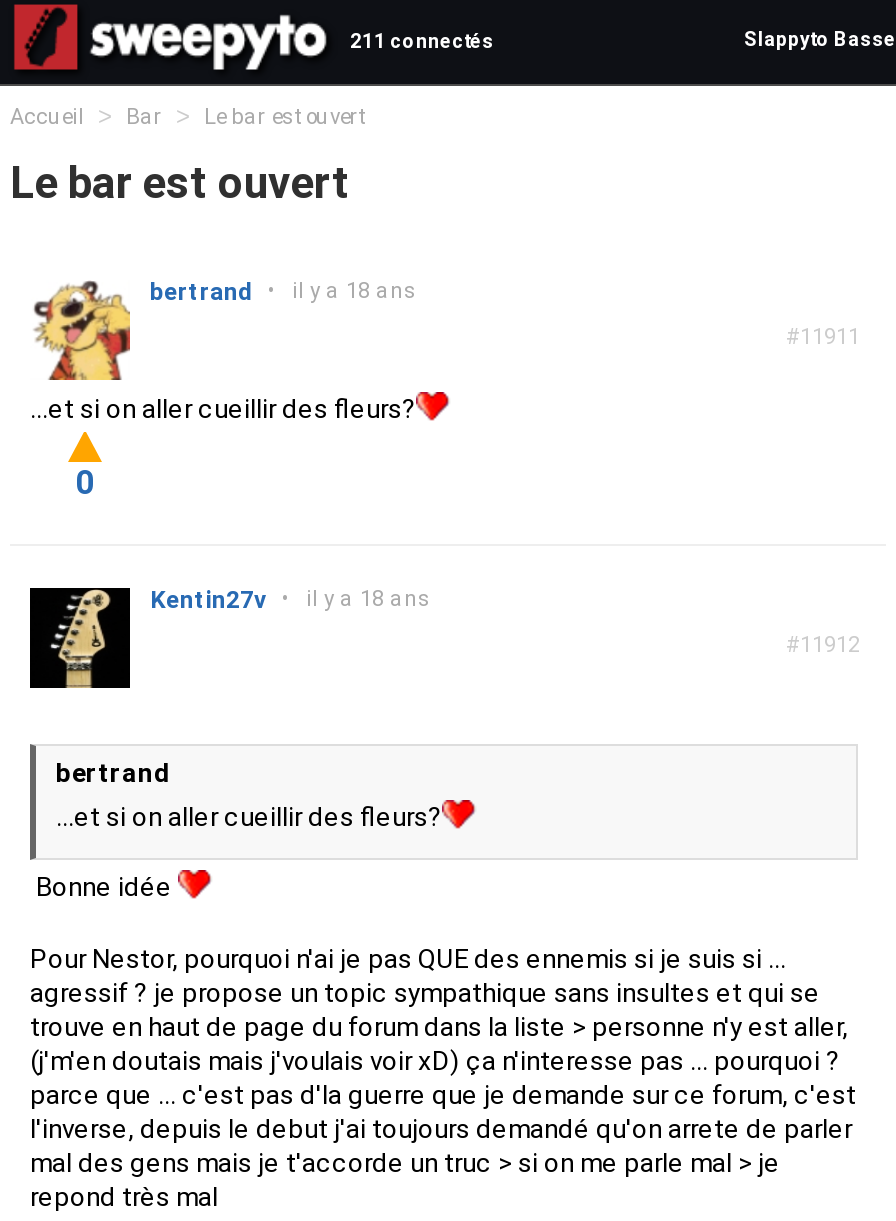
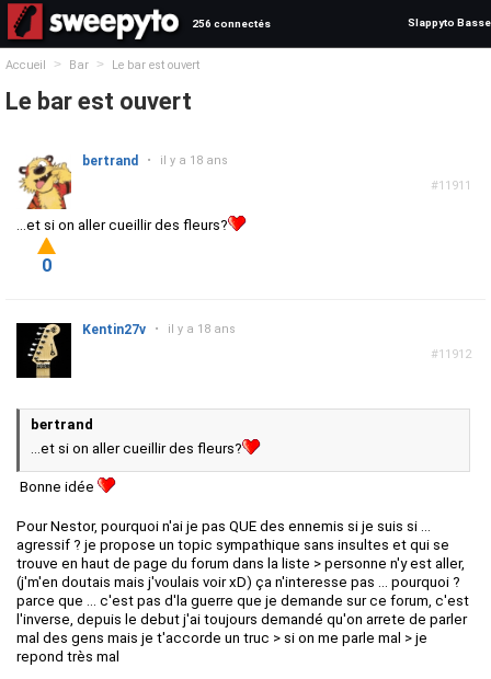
- 211 connectés
+ 256 connectés
